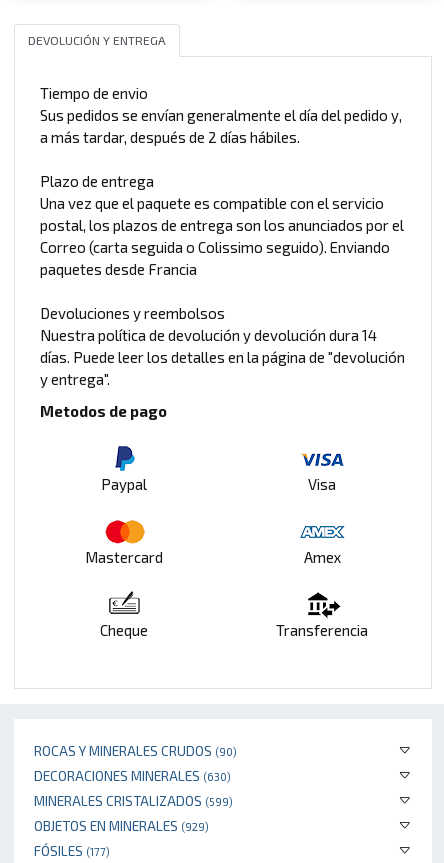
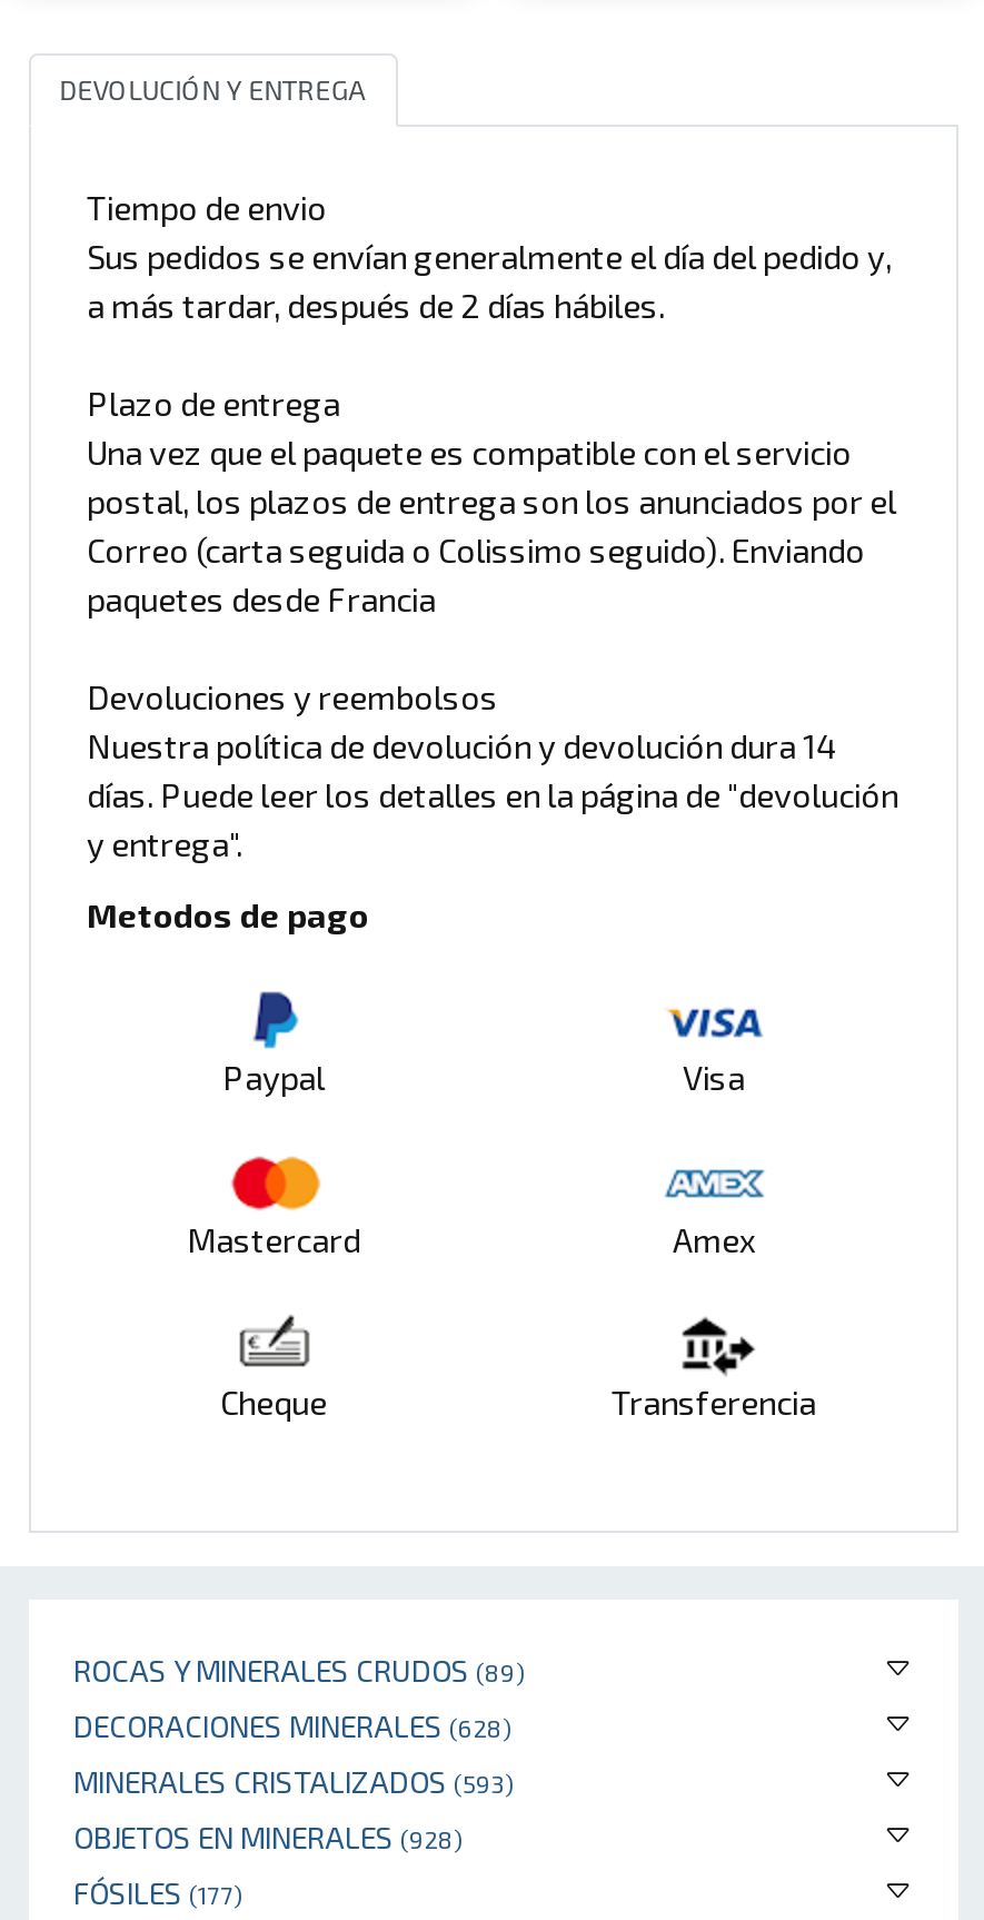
- ROCAS Y MINERALES CRUDOS (90)
+ ROCAS Y MINERALES CRUDOS (89)

- DECORACIONES MINERALES (630)
+ DECORACIONES MINERALES (628)

- MINERALES CRISTALIZADOS (599)
+ MINERALES CRISTALIZADOS (593)

- OBJETOS EN MINERALES (929)
+ OBJETOS EN MINERALES (928)
